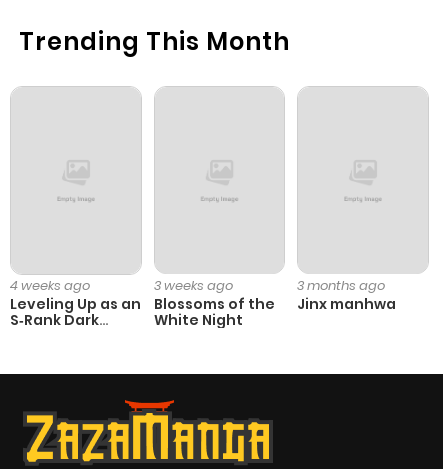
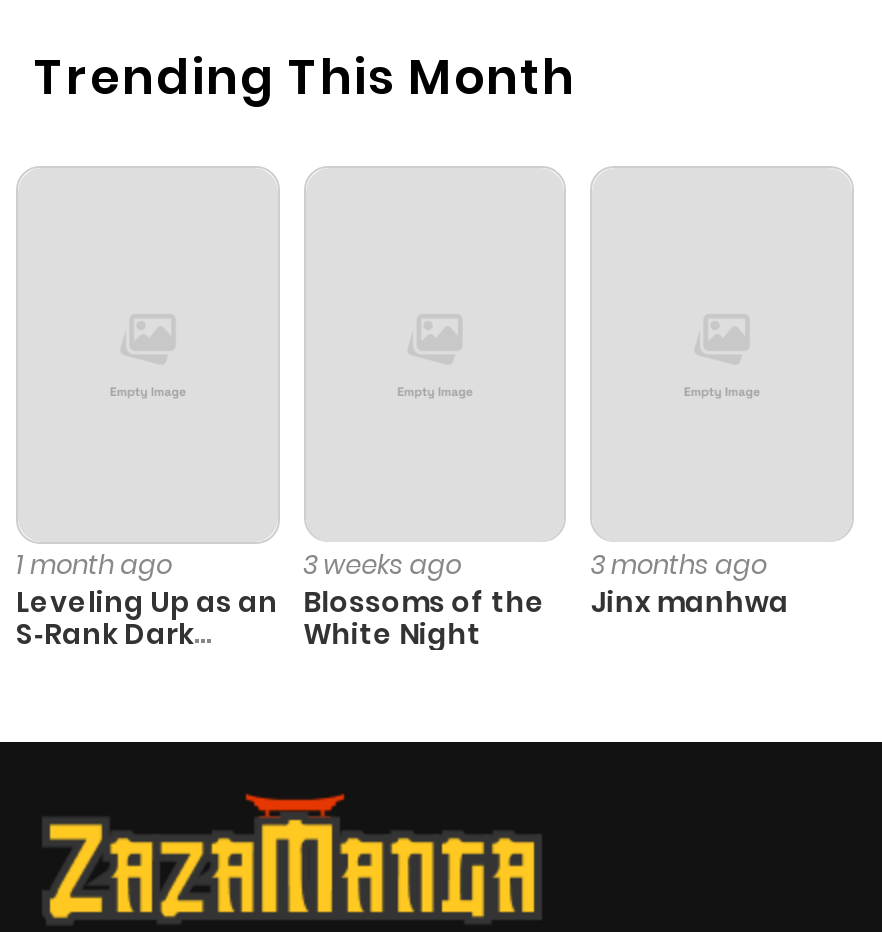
- 4 weeks ago
+ 1 month ago
